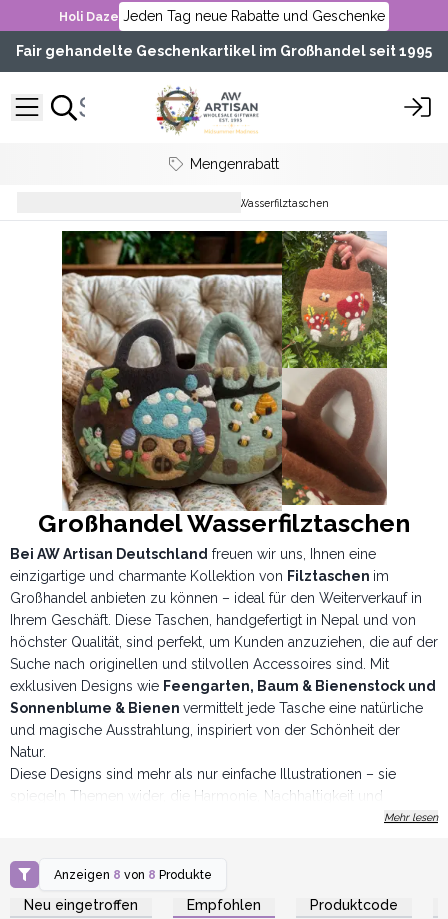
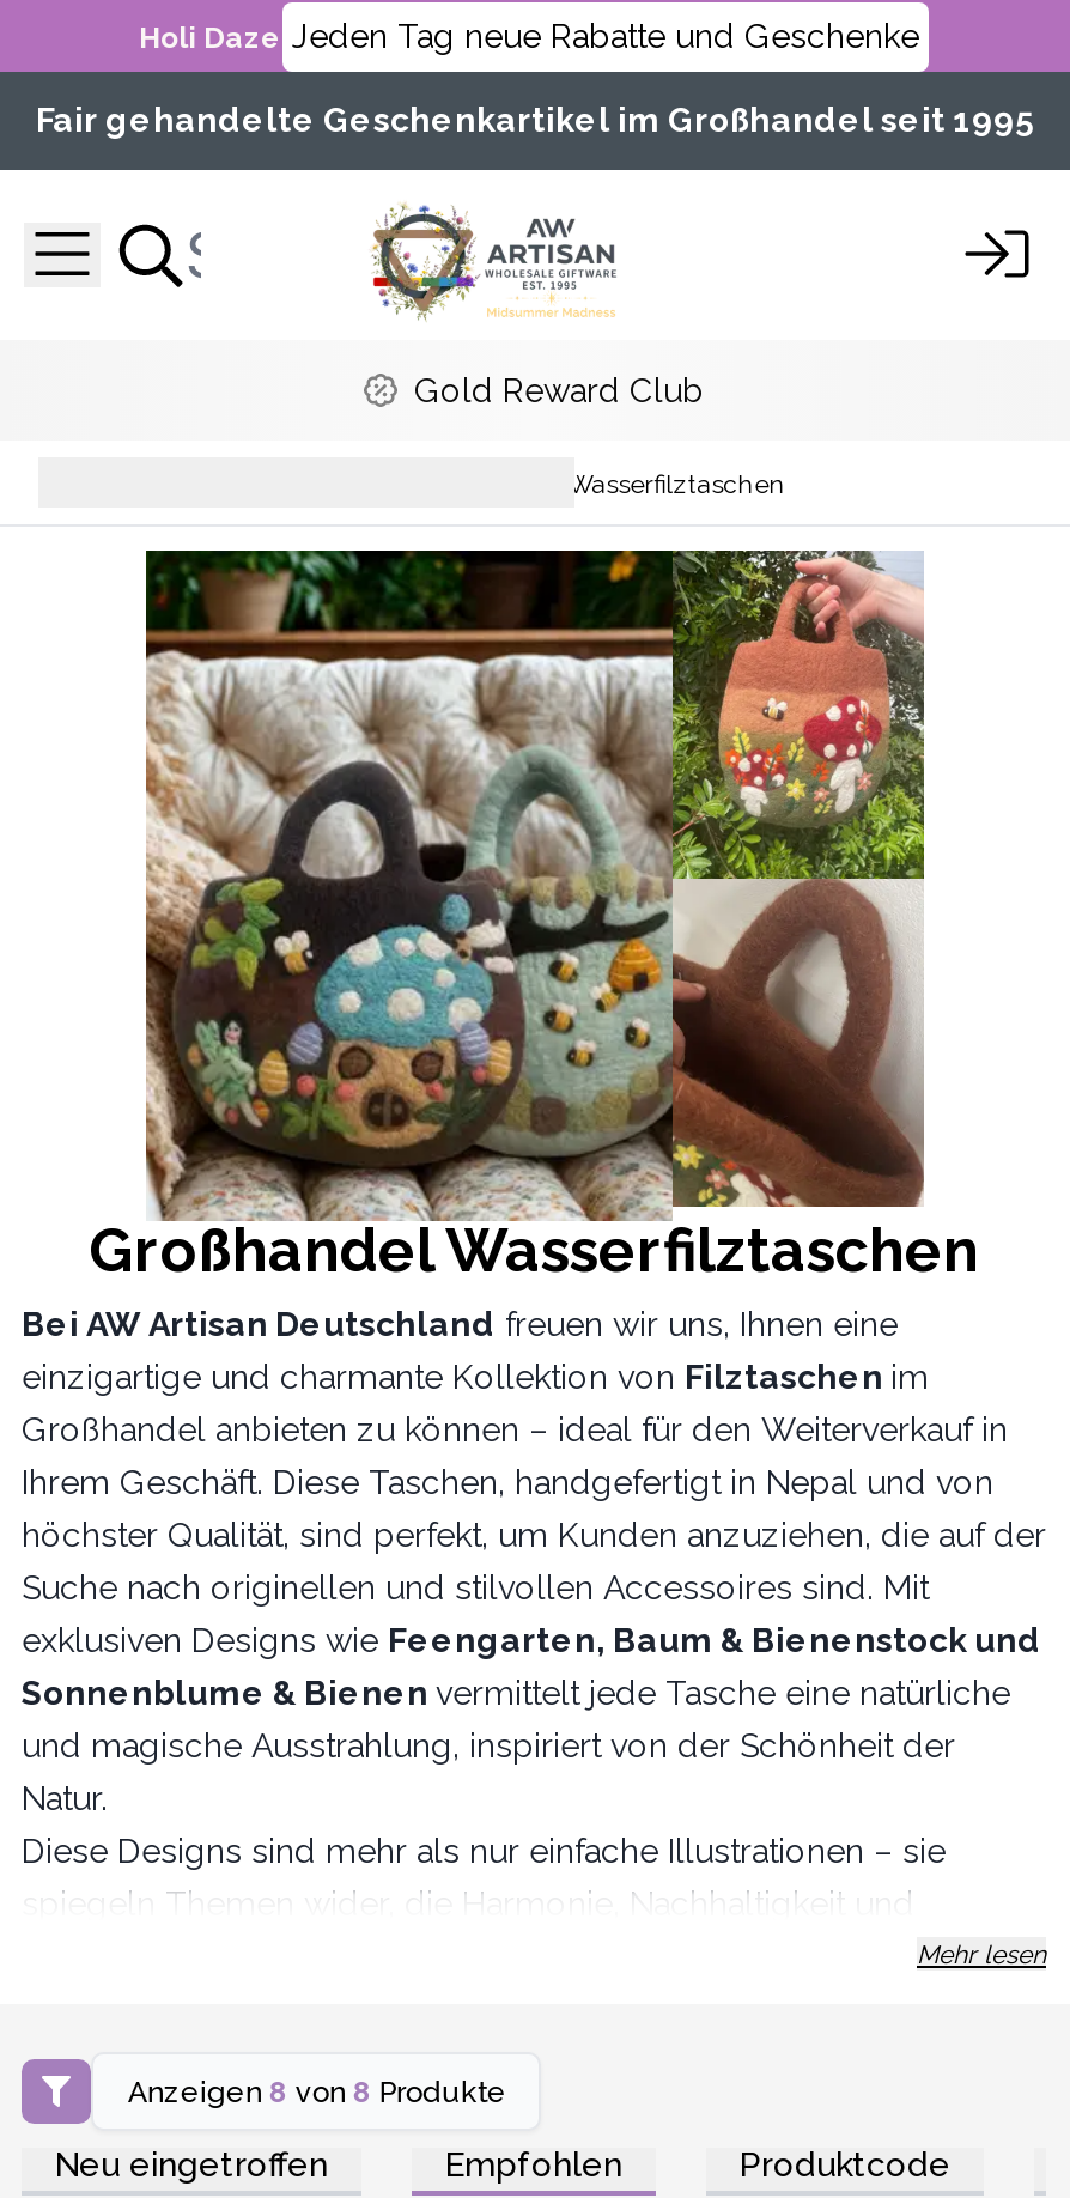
- Mengenrabatt
+ Gold Reward Club
